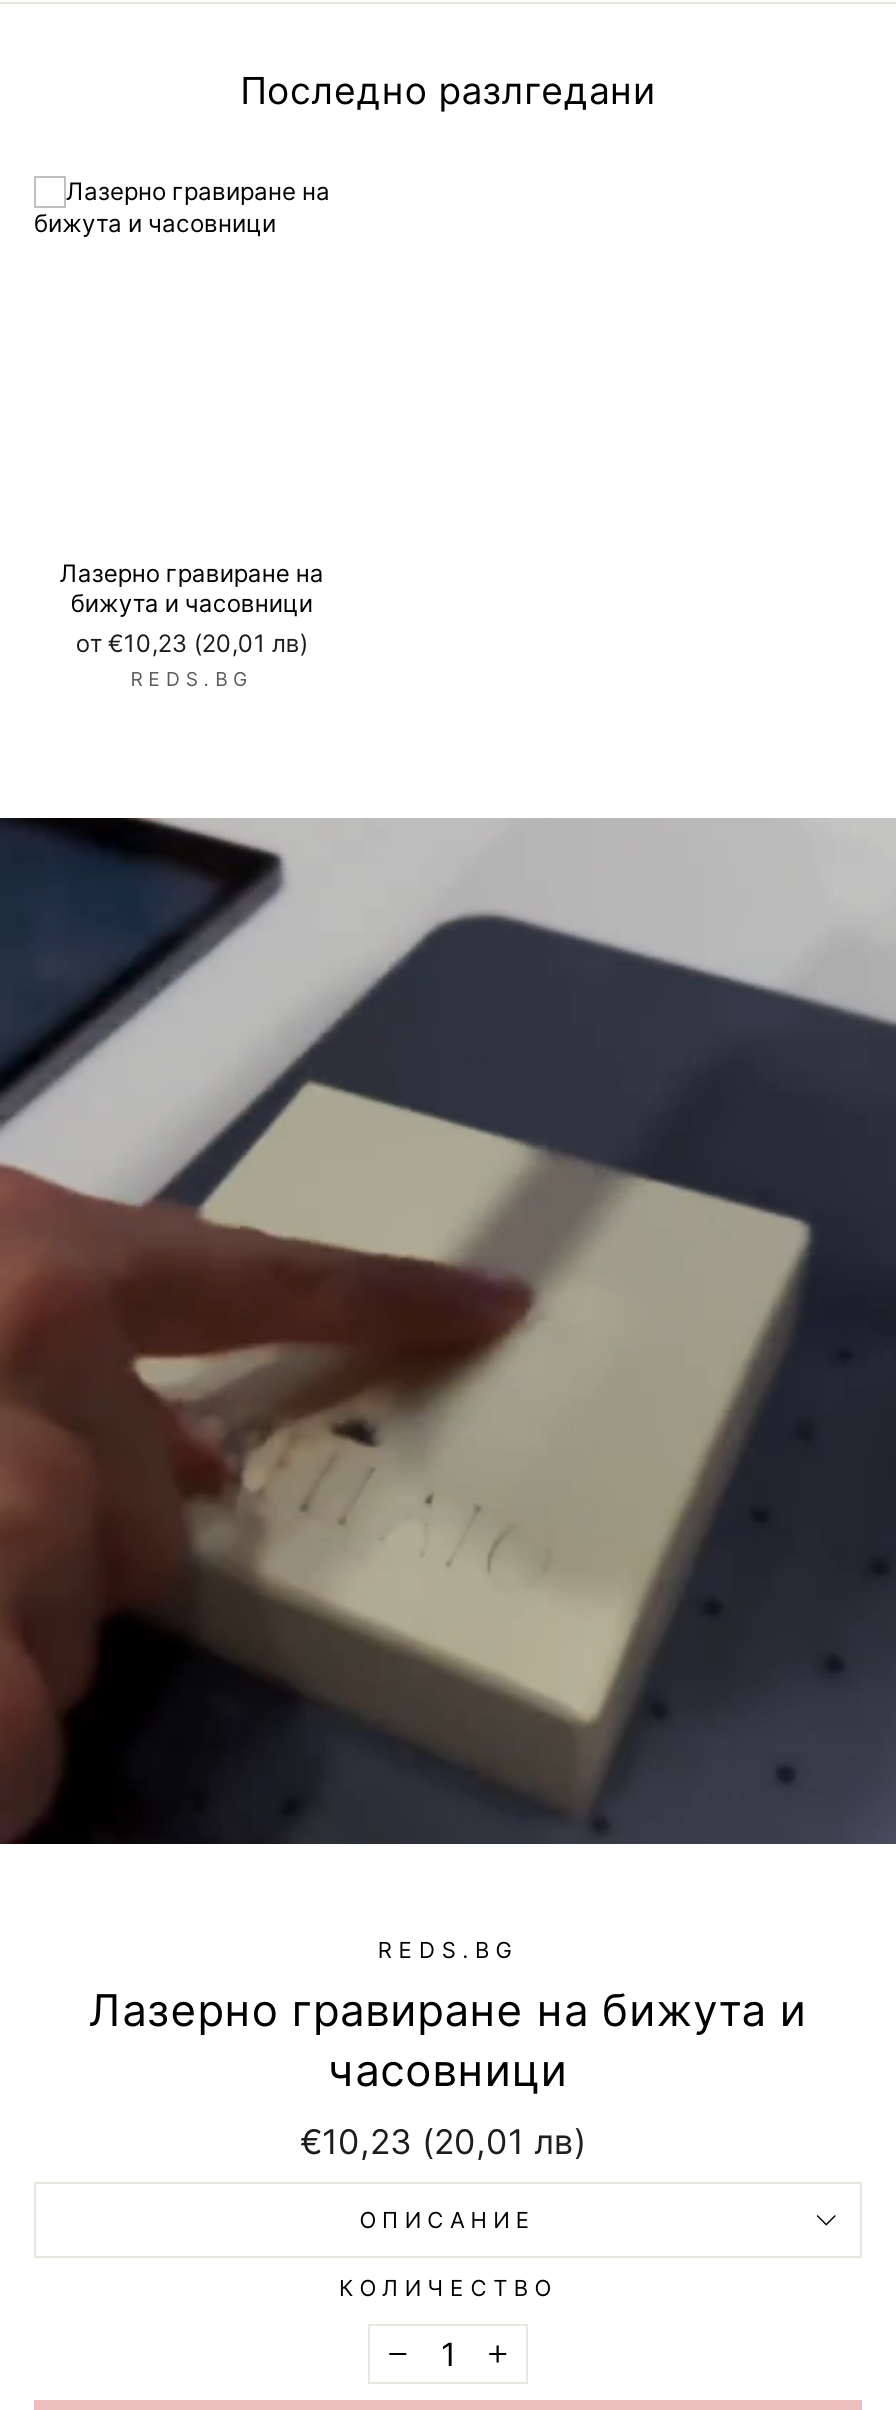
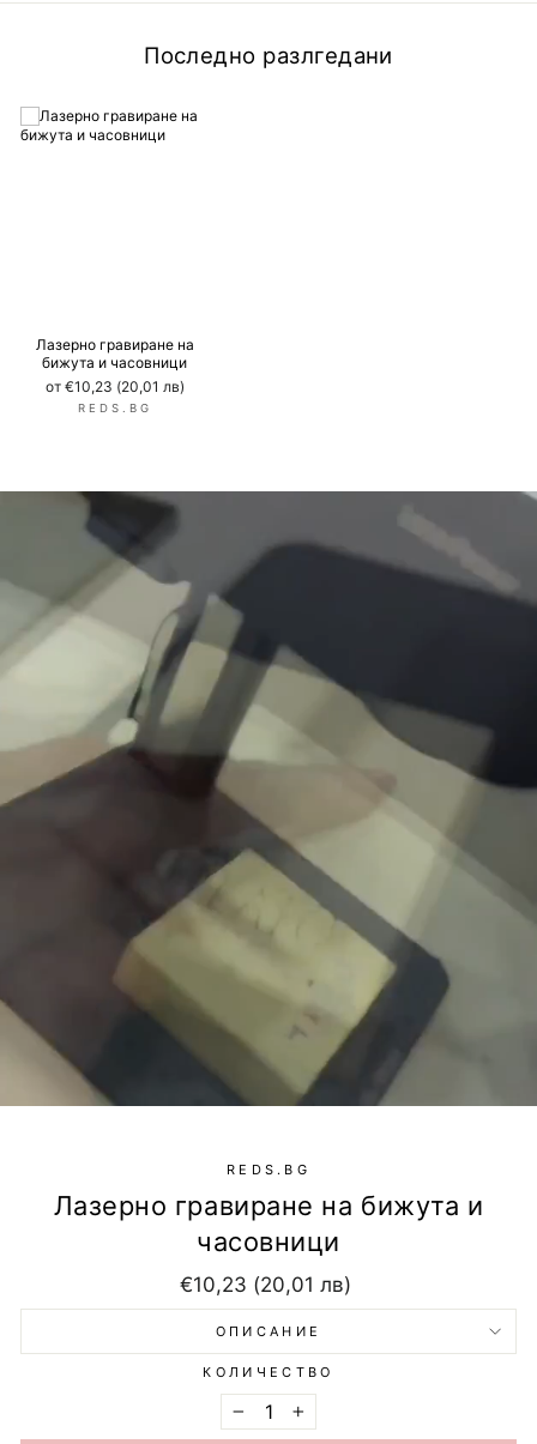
- [image]
+ [image]
